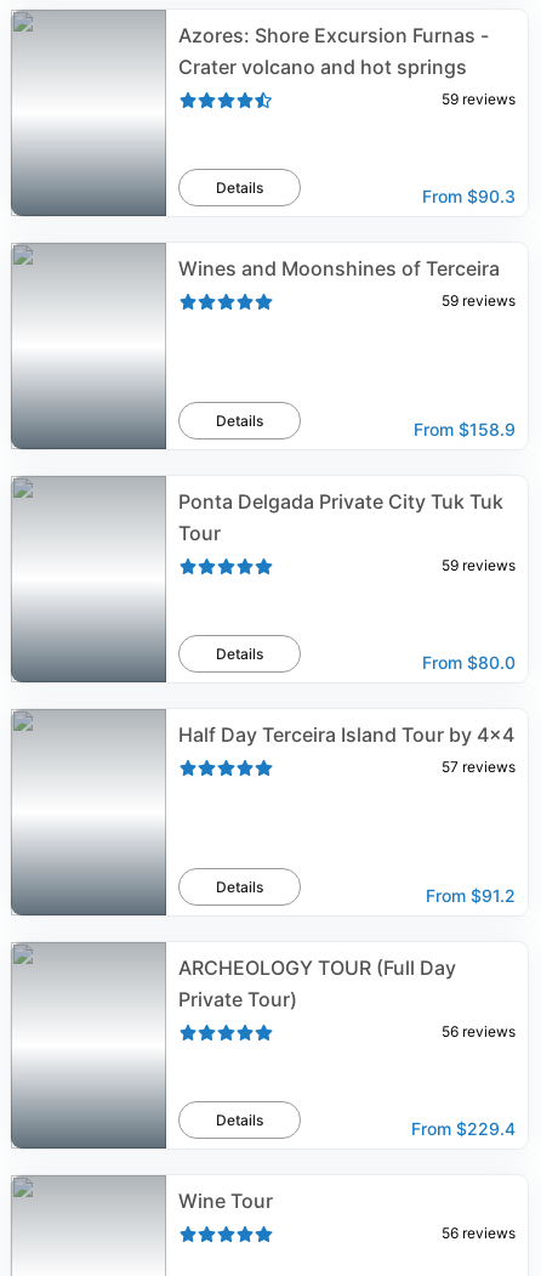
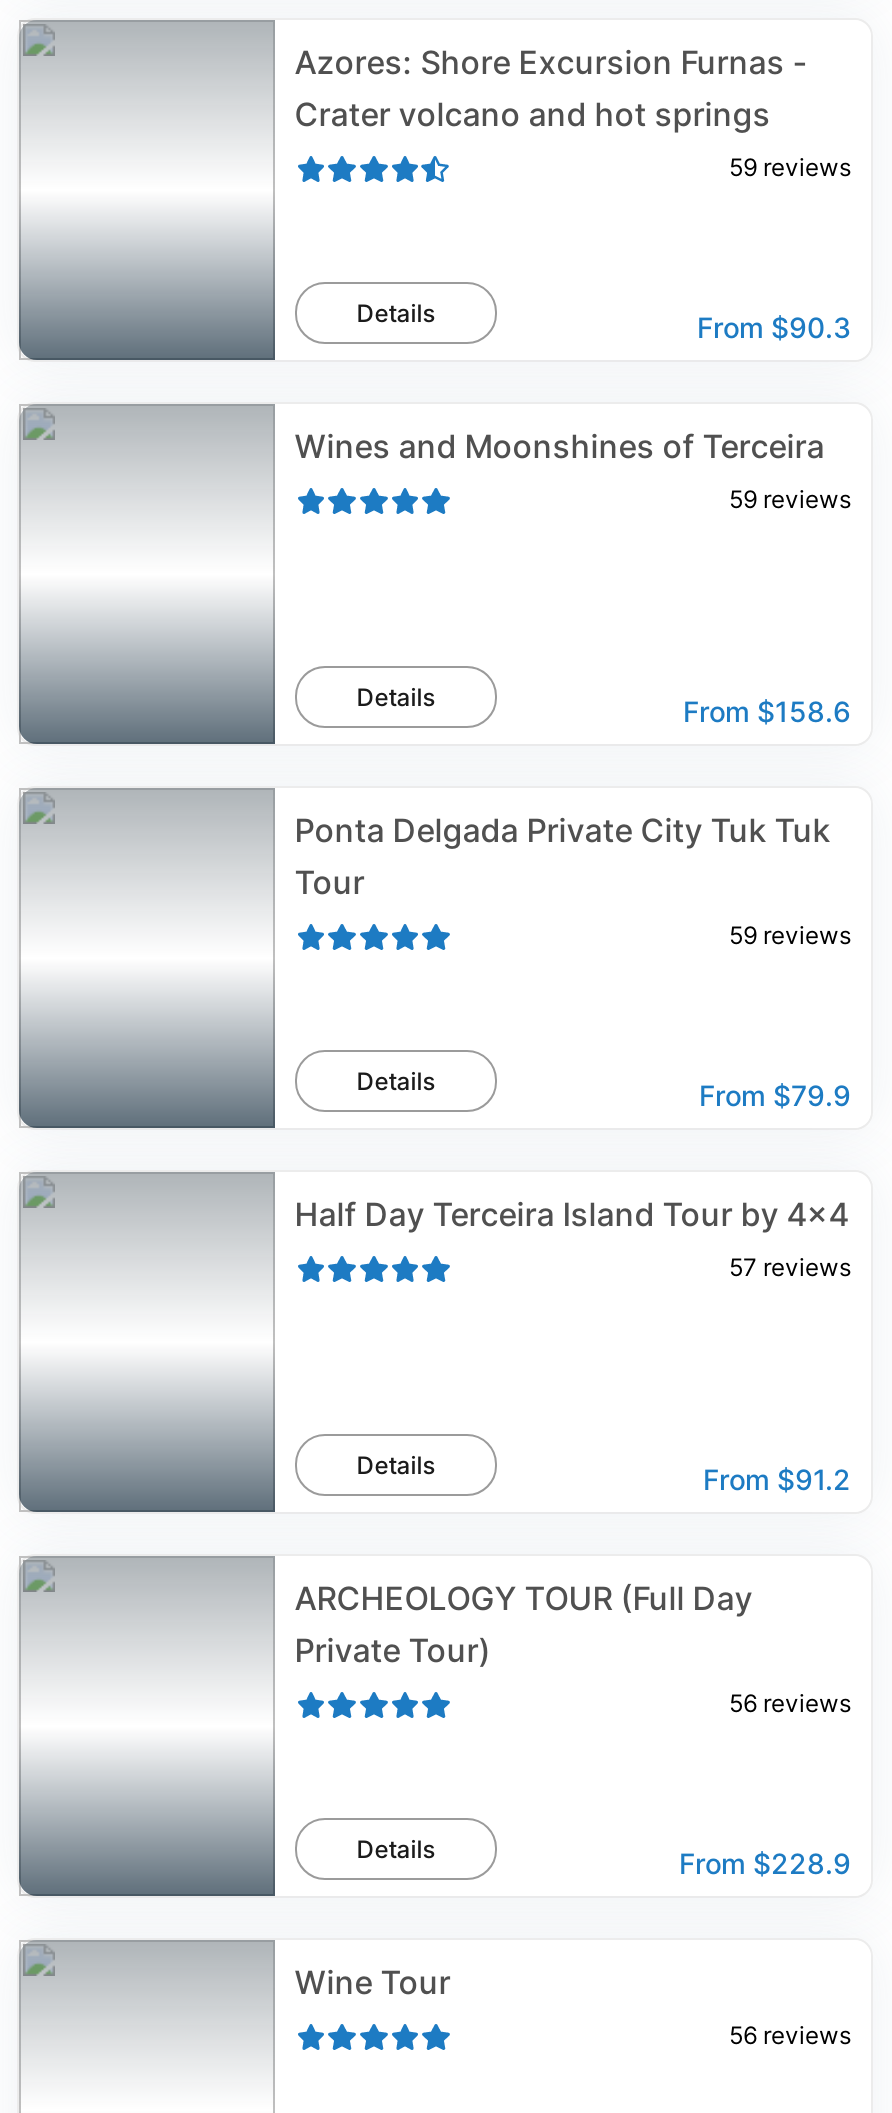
- From $158.9
+ From $158.6

- From $80.0
+ From $79.9

- From $229.4
+ From $228.9
